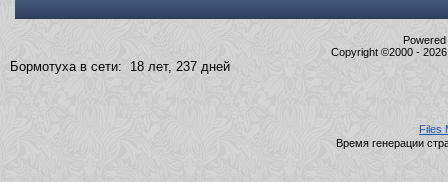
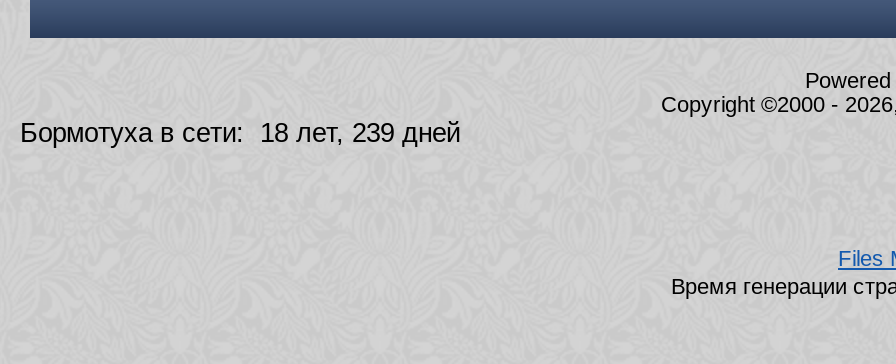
- Бормотуха в сети: 18 лет, 237 дней
+ Бормотуха в сети: 18 лет, 239 дней
